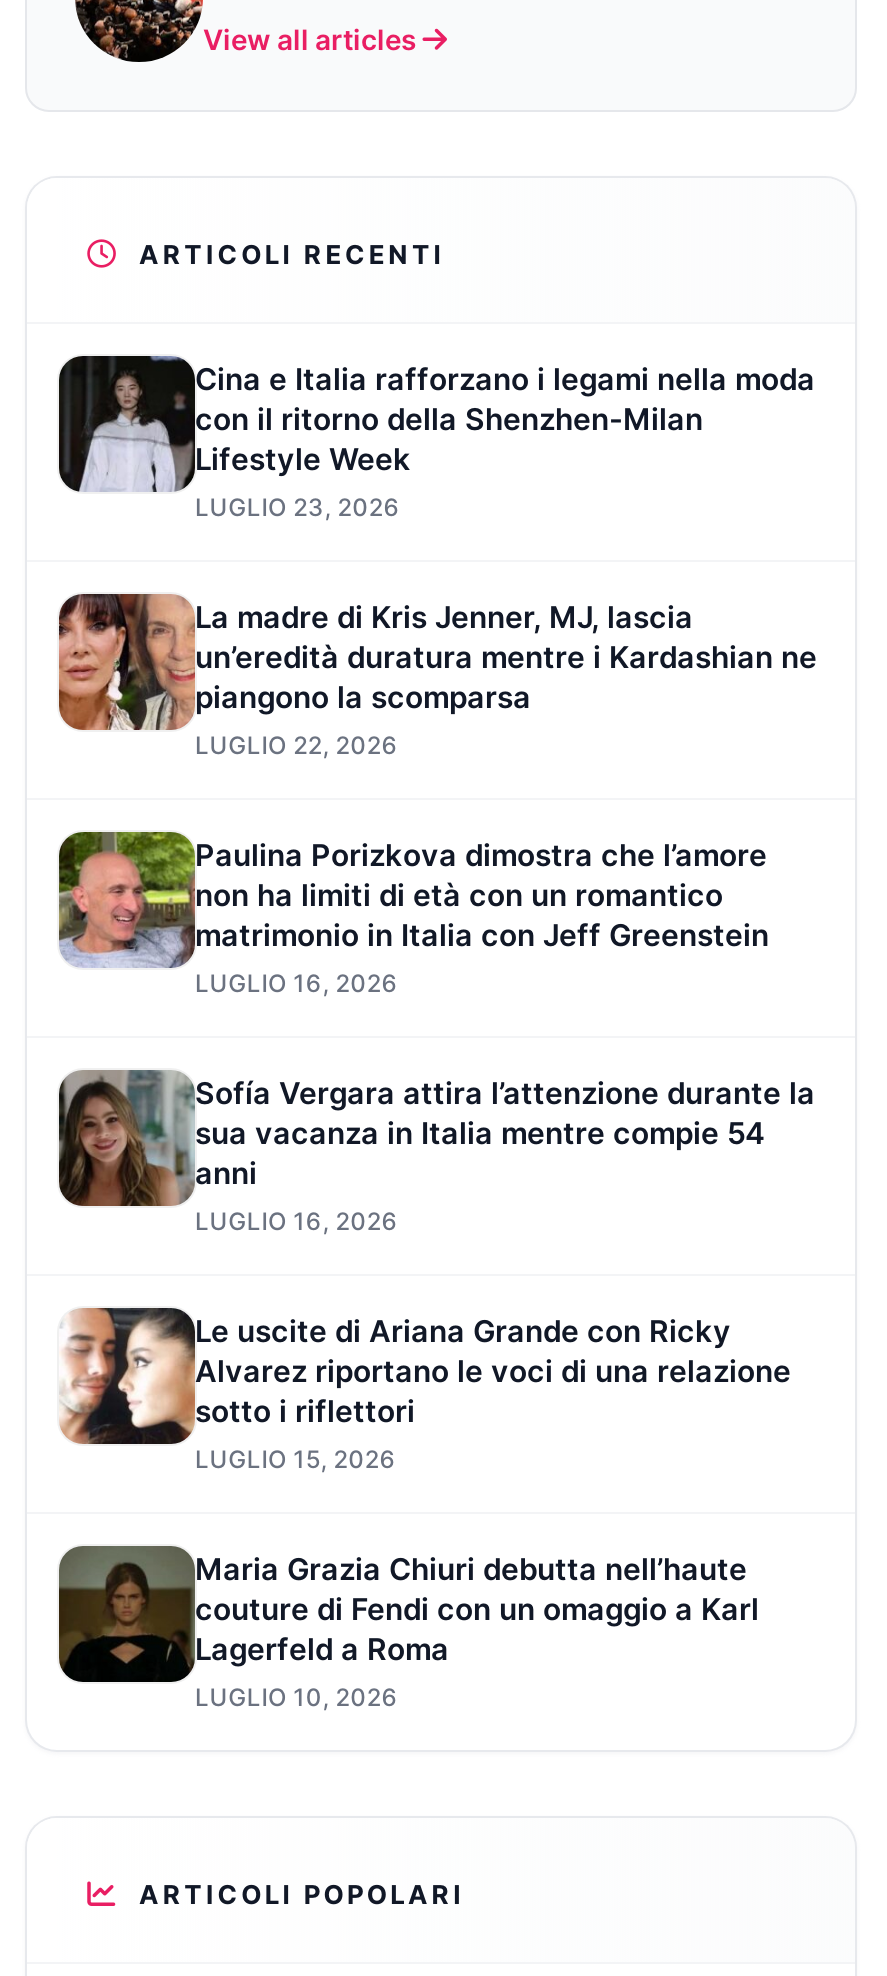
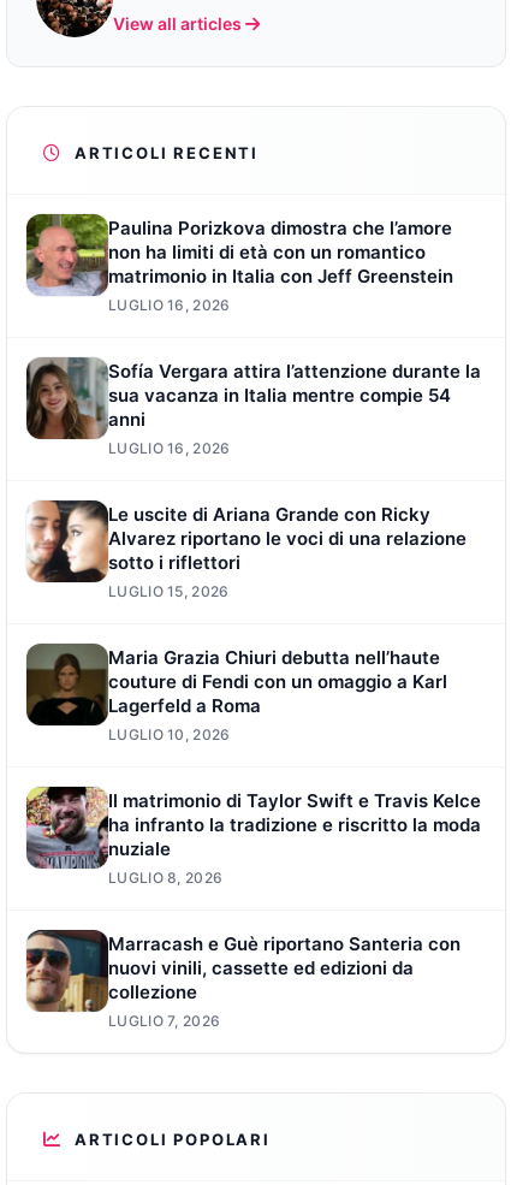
- [image]
- Cina e Italia rafforzano i legami nella moda
- con il ritorno della Shenzhen-Milan
- Lifestyle Week
- LUGLIO 23, 2026
- La madre di Kris Jenner, MJ, lascia
- un’eredità duratura mentre i Kardashian ne
- piangono la scomparsa
- LUGLIO 22, 2026

- [image]

moved up: [image] | Paulina Porizkova dimostra che l’amore | non ha limiti di età con un romantico | ... | Lagerfeld a Roma | LUGLIO 10, 2026

+ [image]
+ Il matrimonio di Taylor Swift e Travis Kelce
+ ha infranto la tradizione e riscritto la moda
+ nuziale
+ LUGLIO 8, 2026
+ Marracash e Guè riportano Santeria con
+ nuovi vinili, cassette ed edizioni da
+ collezione
+ LUGLIO 7, 2026

+ [image]
